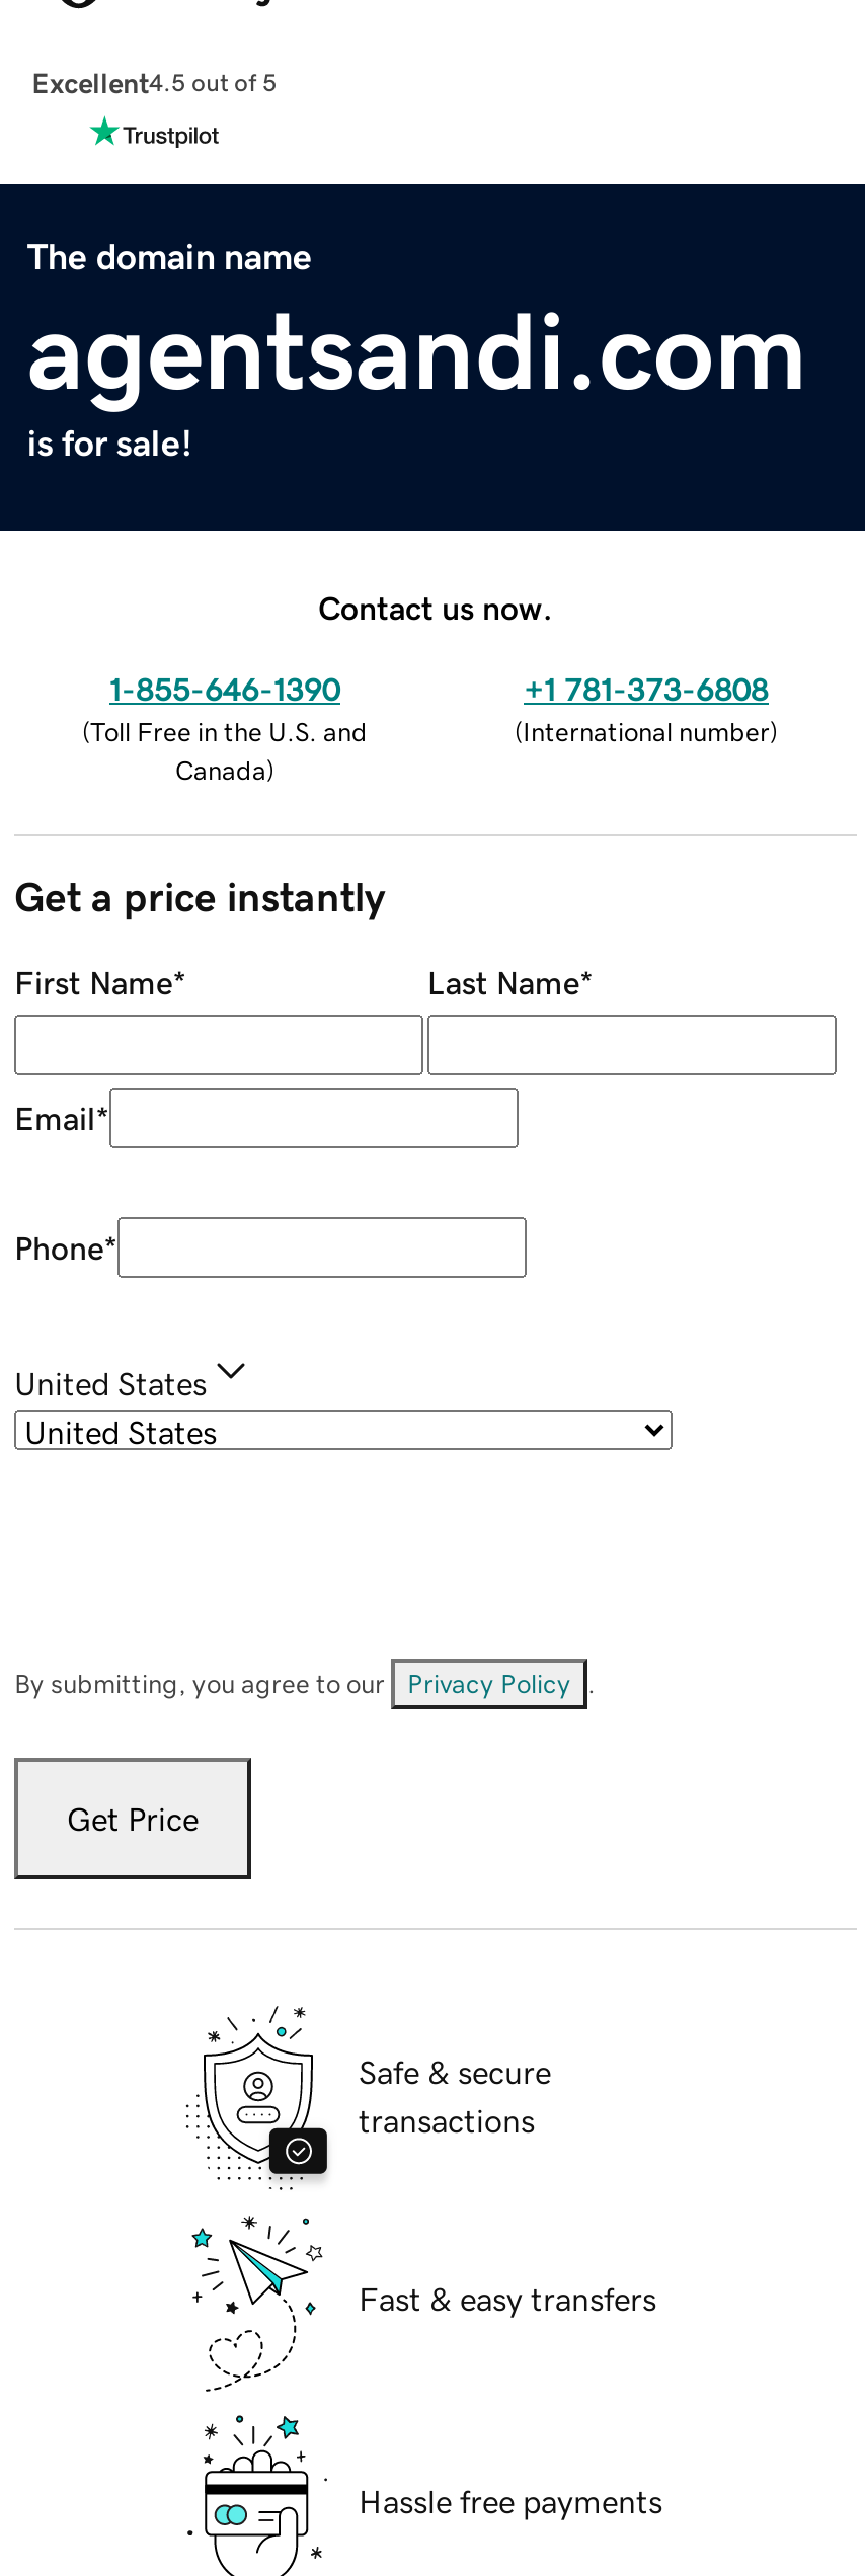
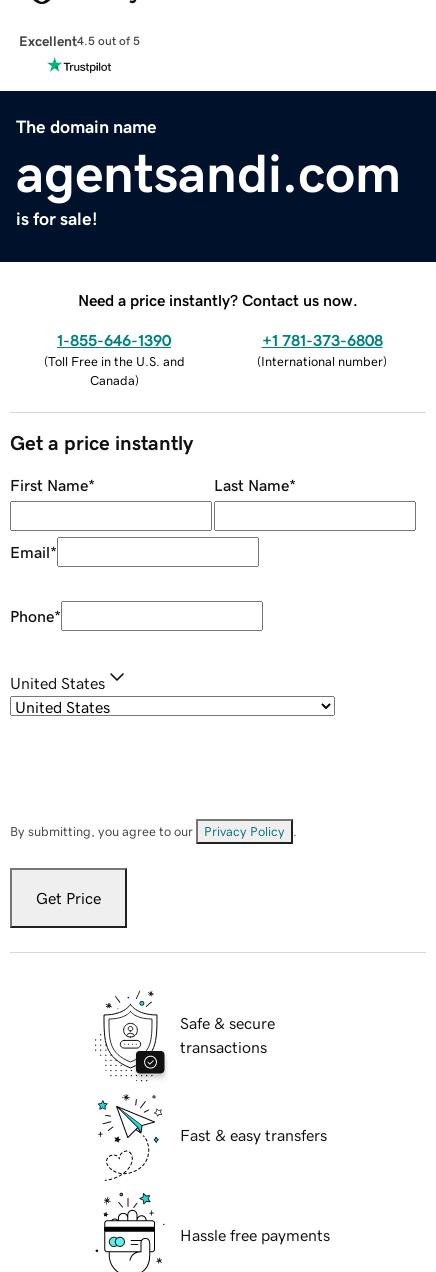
- Contact us now.
+ Need a price instantly? Contact us now.
